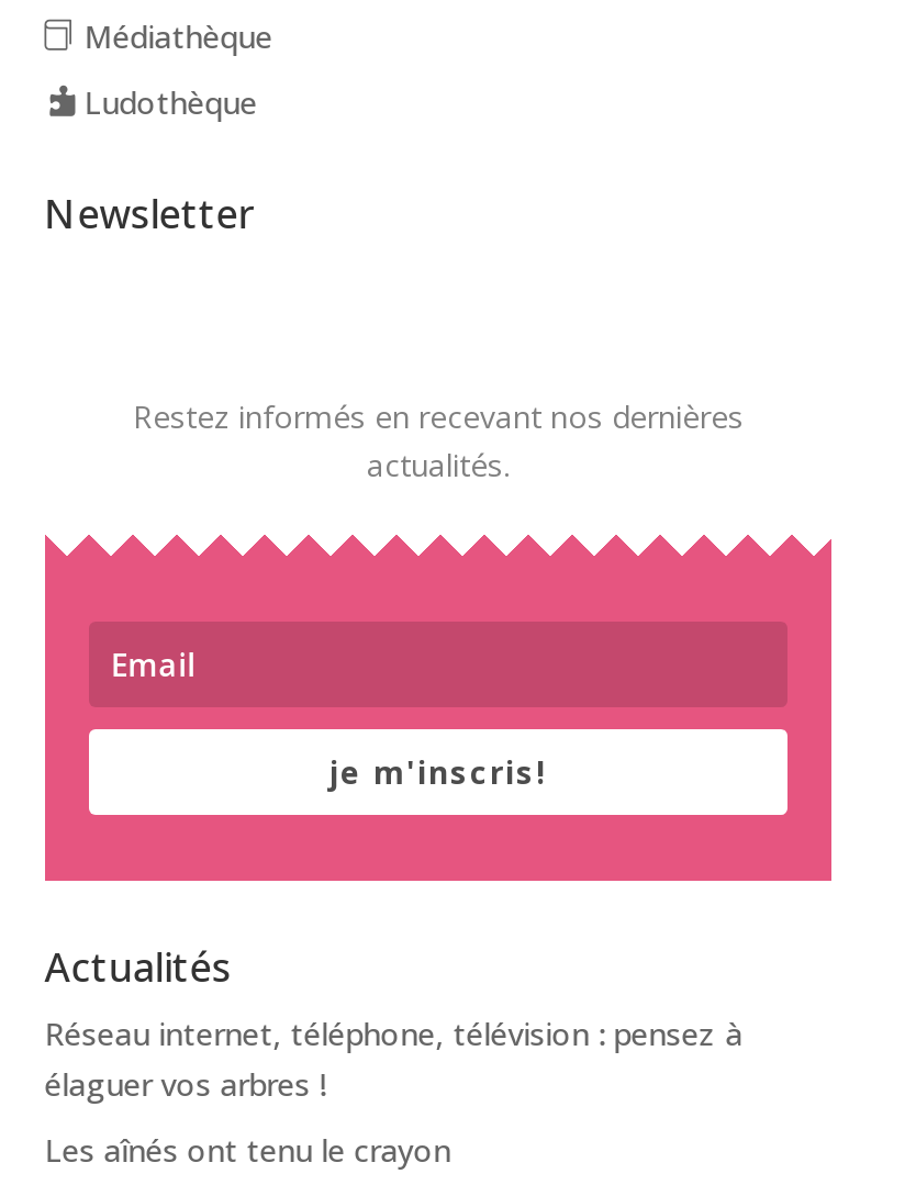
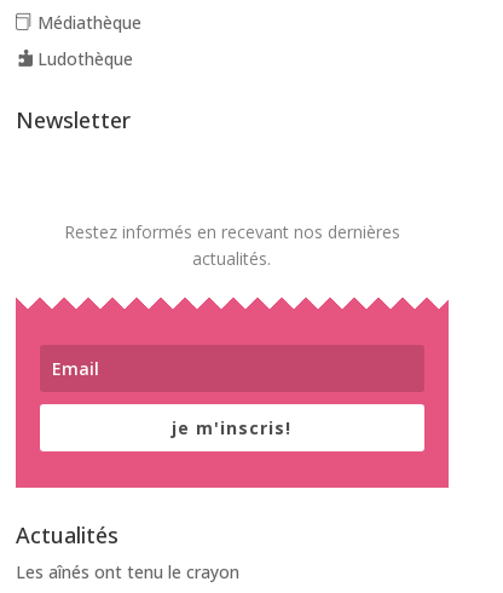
- Réseau internet, téléphone, télévision : pensez à
- élaguer vos arbres !
